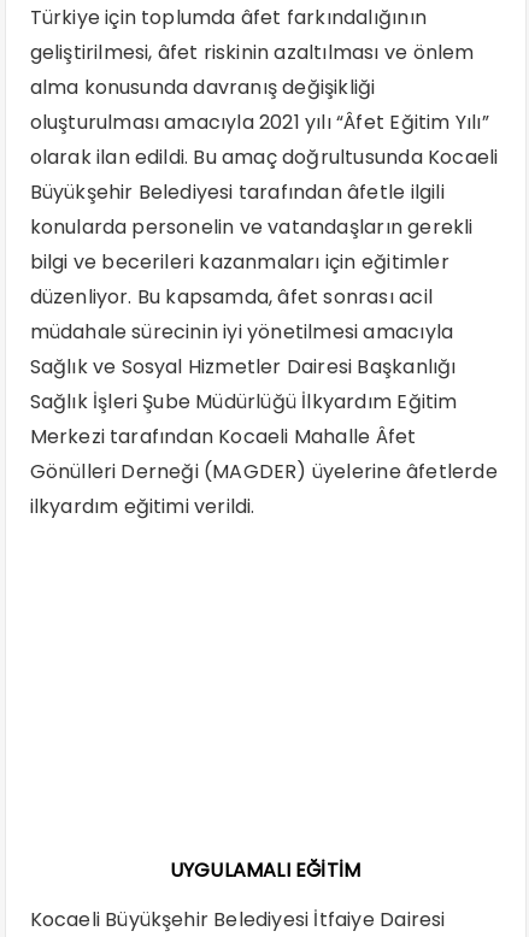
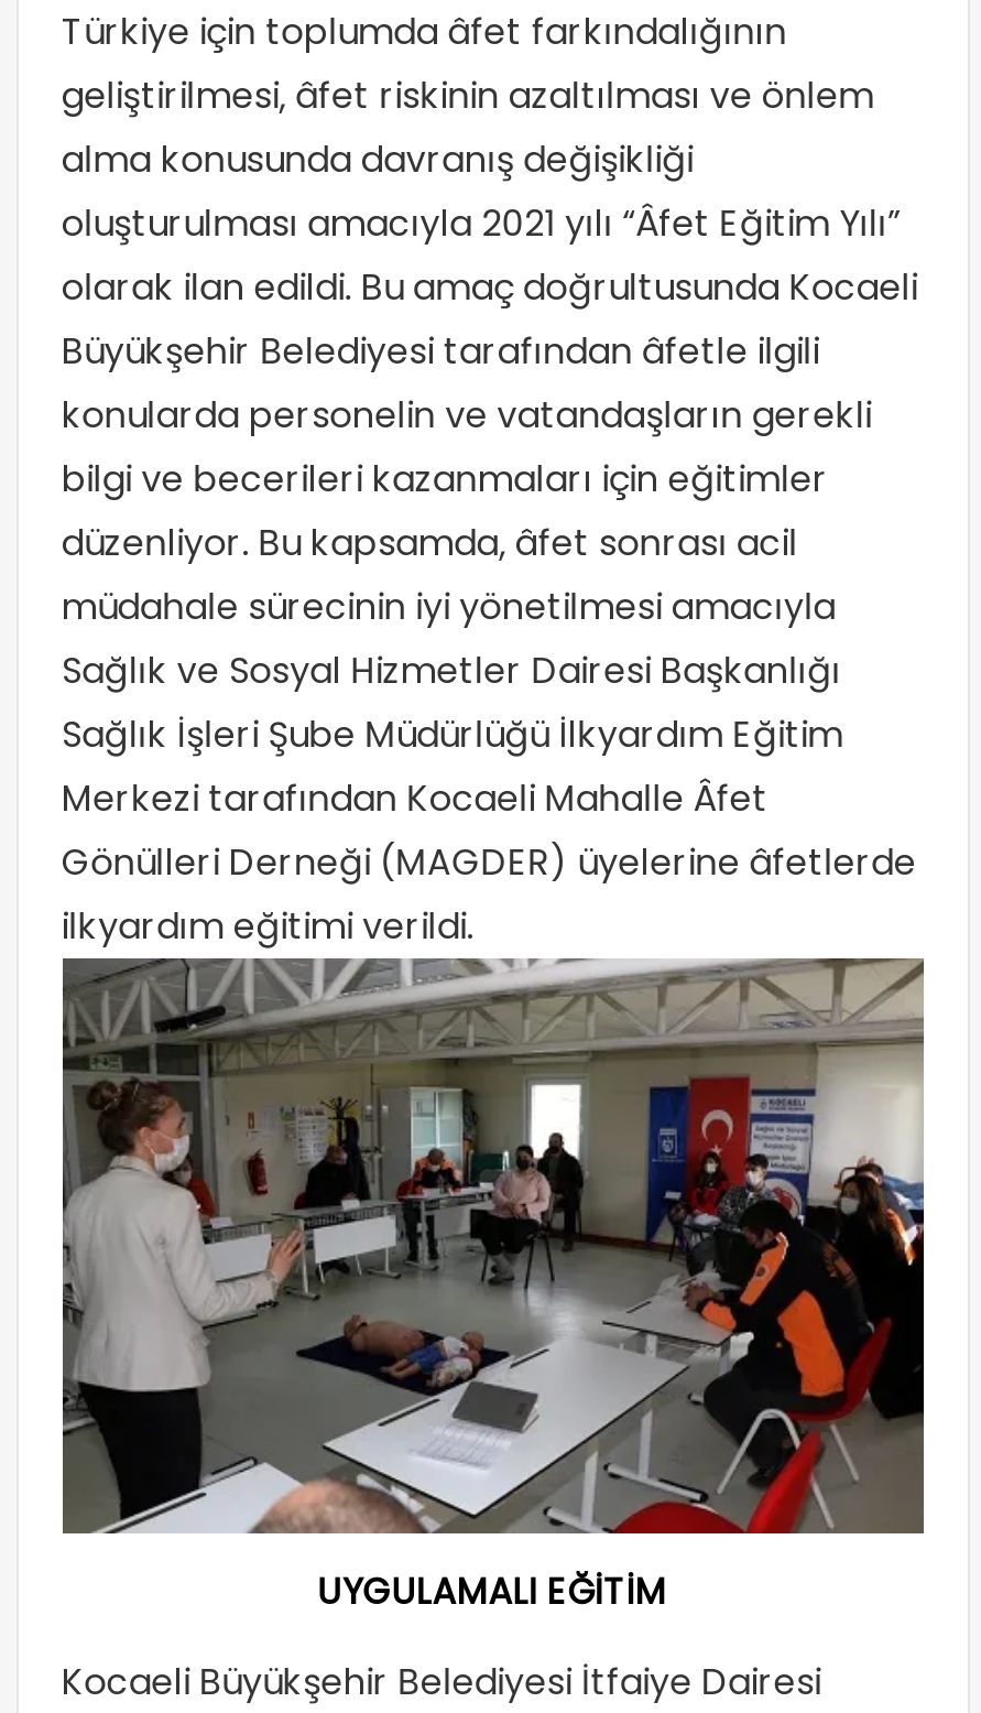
+ [image]
